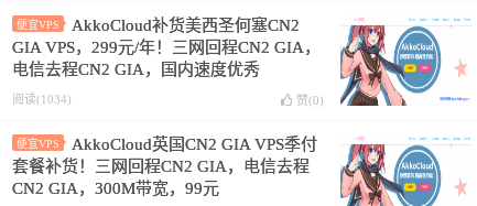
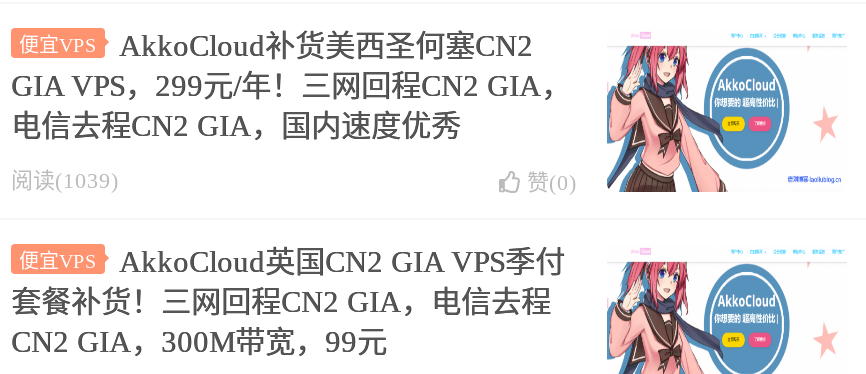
- 阅读(1034)
+ 阅读(1039)
